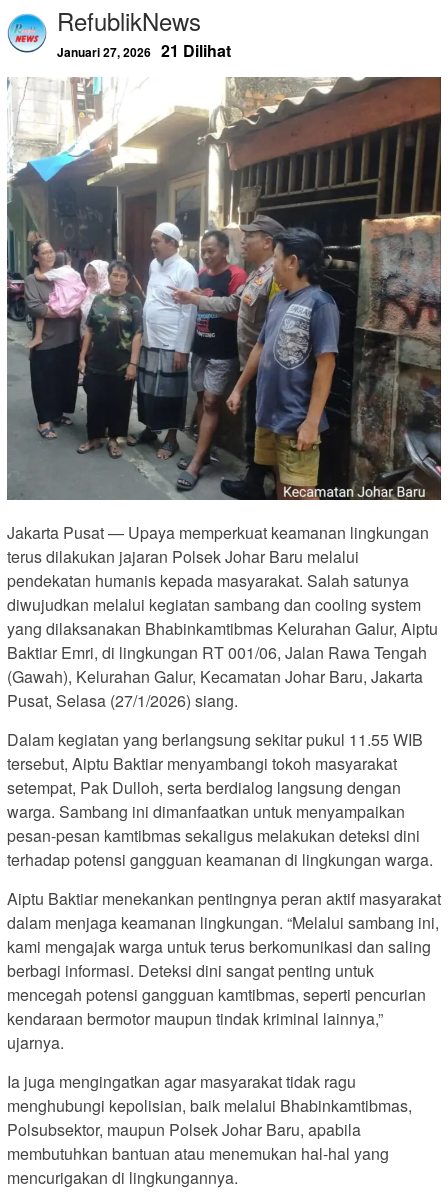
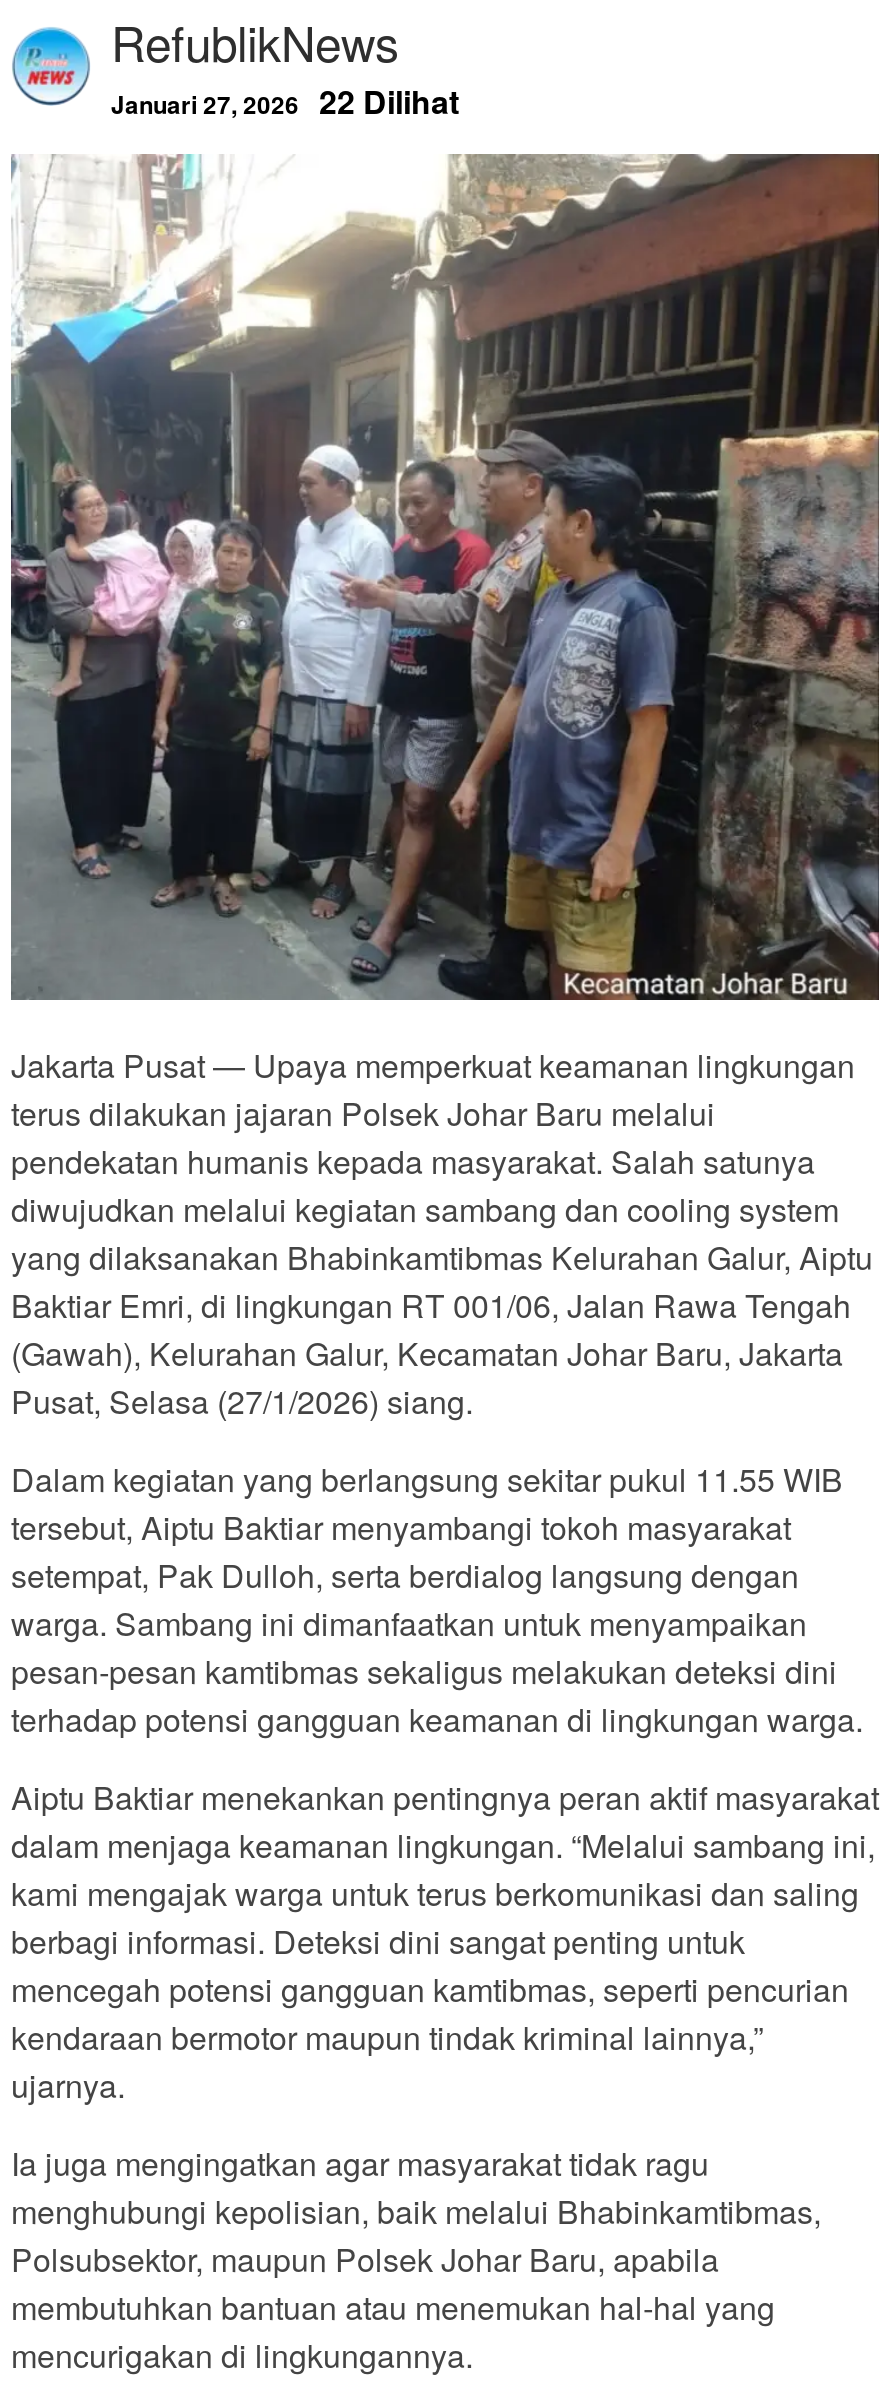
- Januari 27, 2026 21 Dilihat
+ Januari 27, 2026 22 Dilihat
